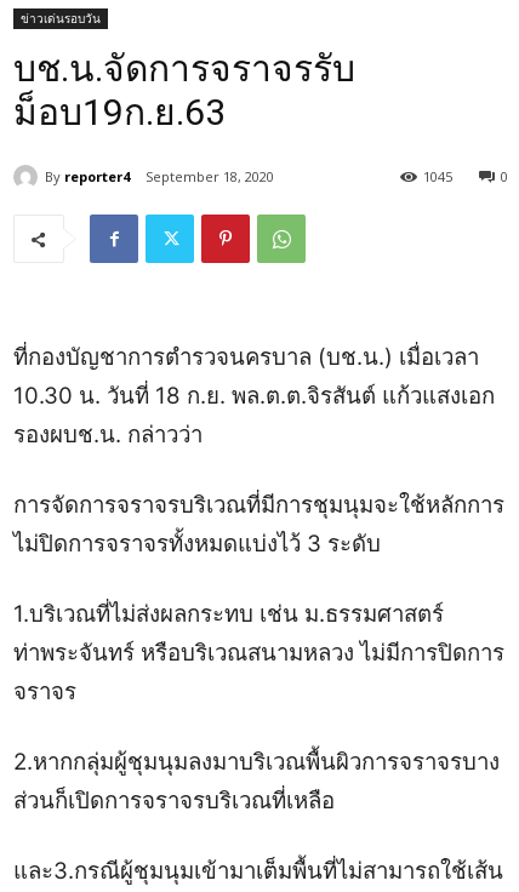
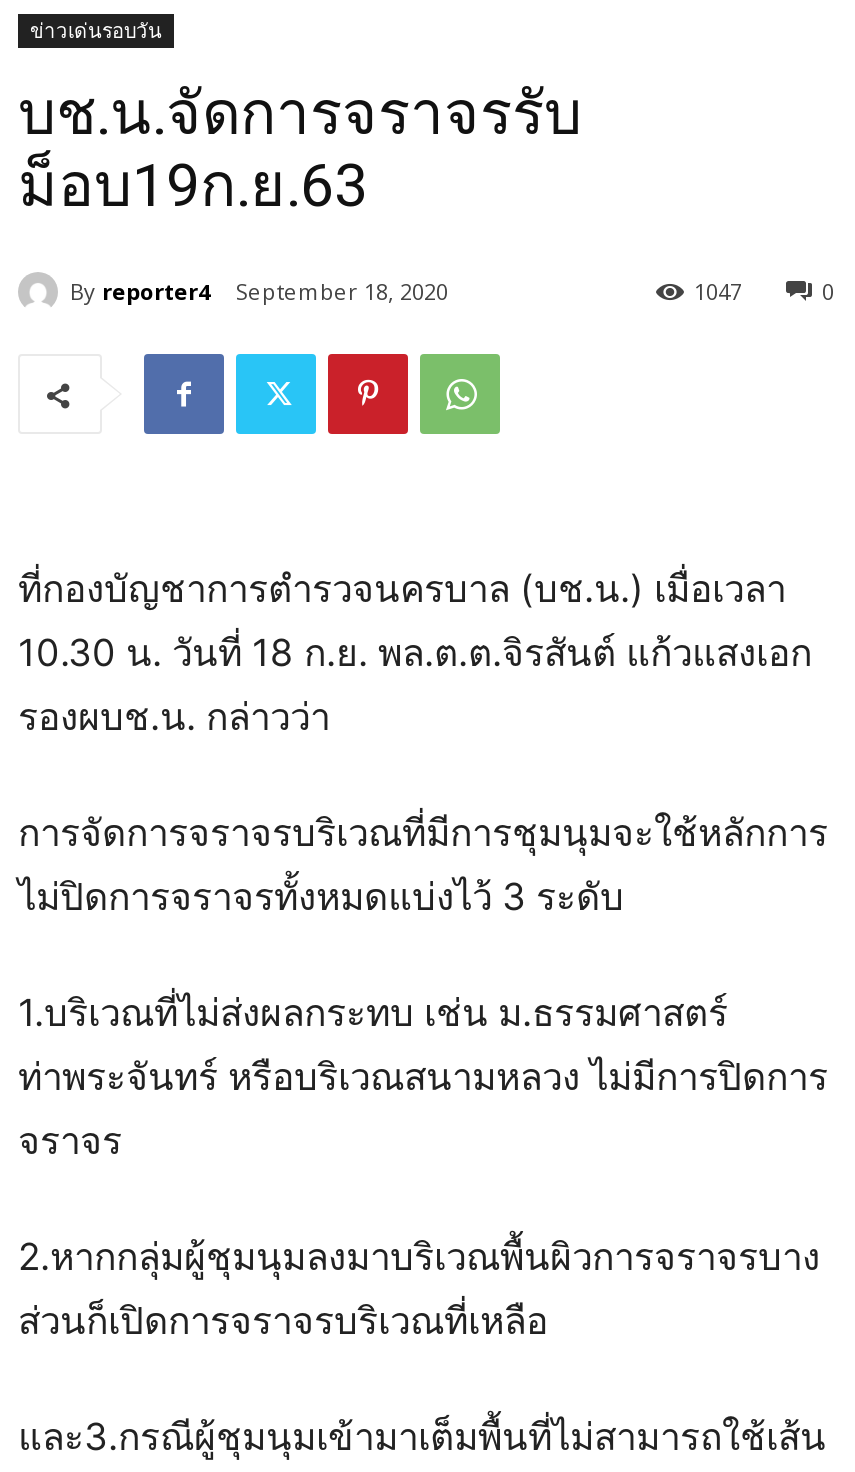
- 1045
+ 1047
